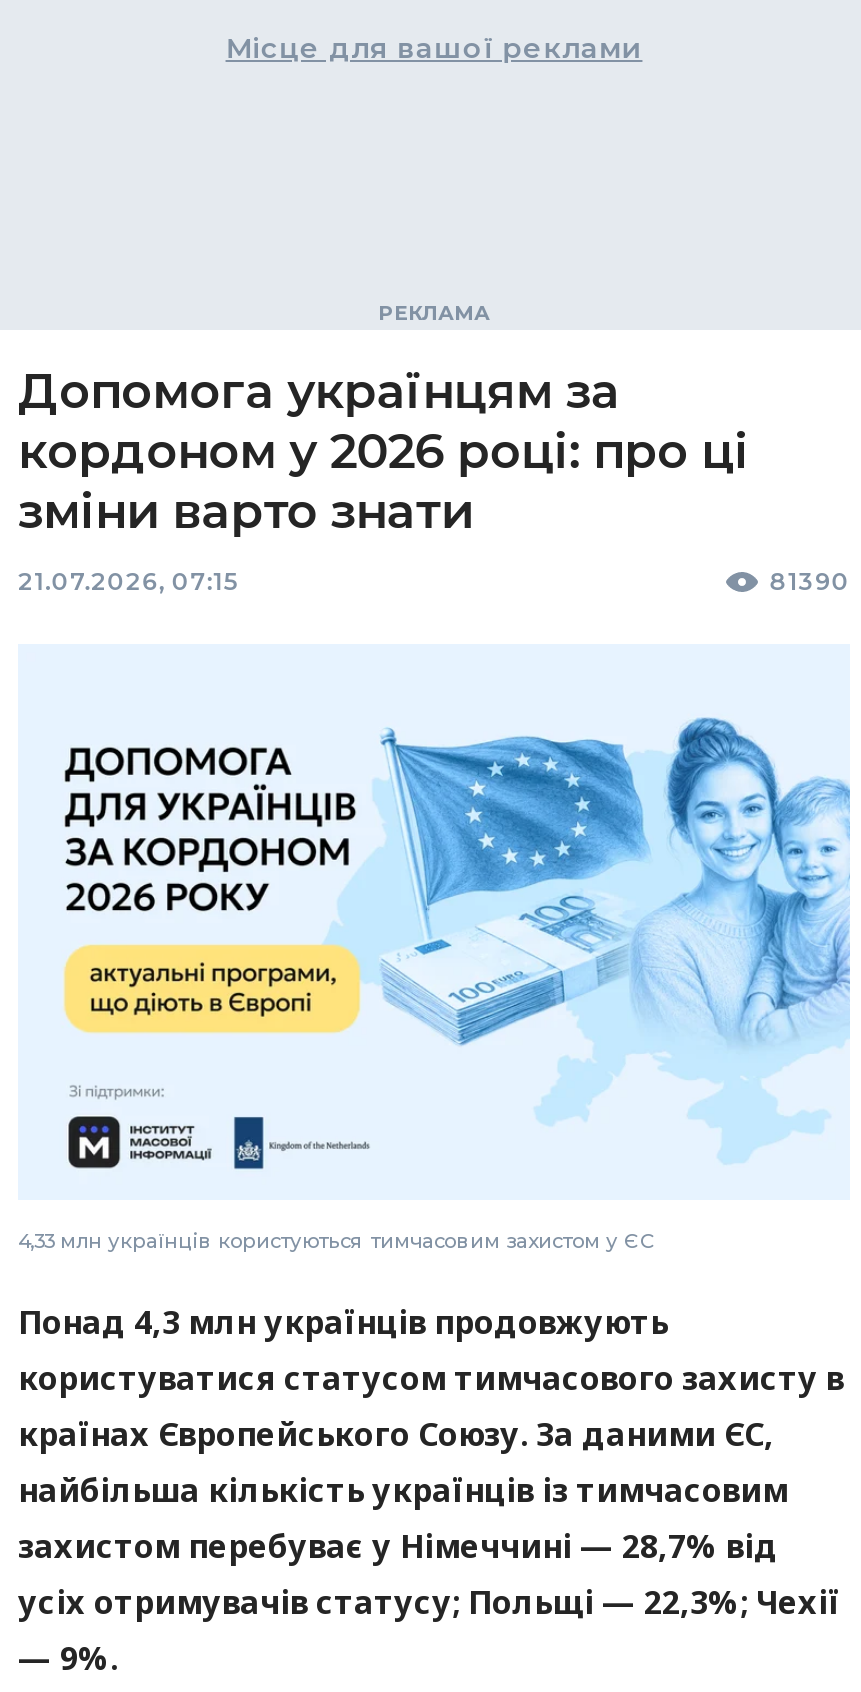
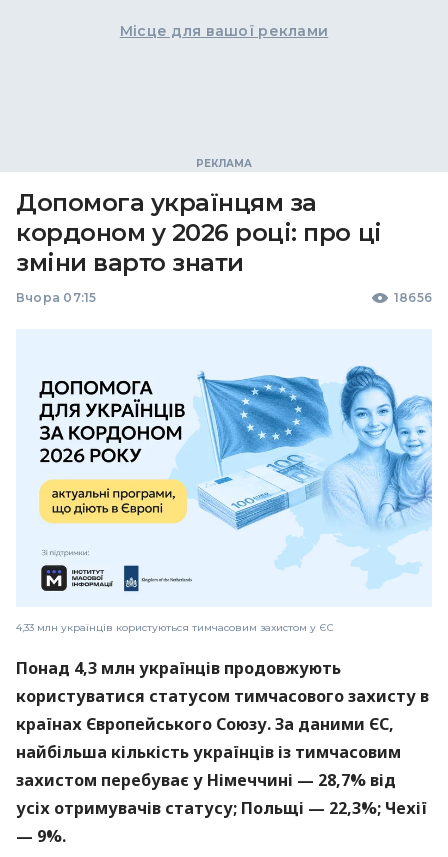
- 21.07.2026, 07:15
- 81390
+ Вчора 07:15
+ 18656
